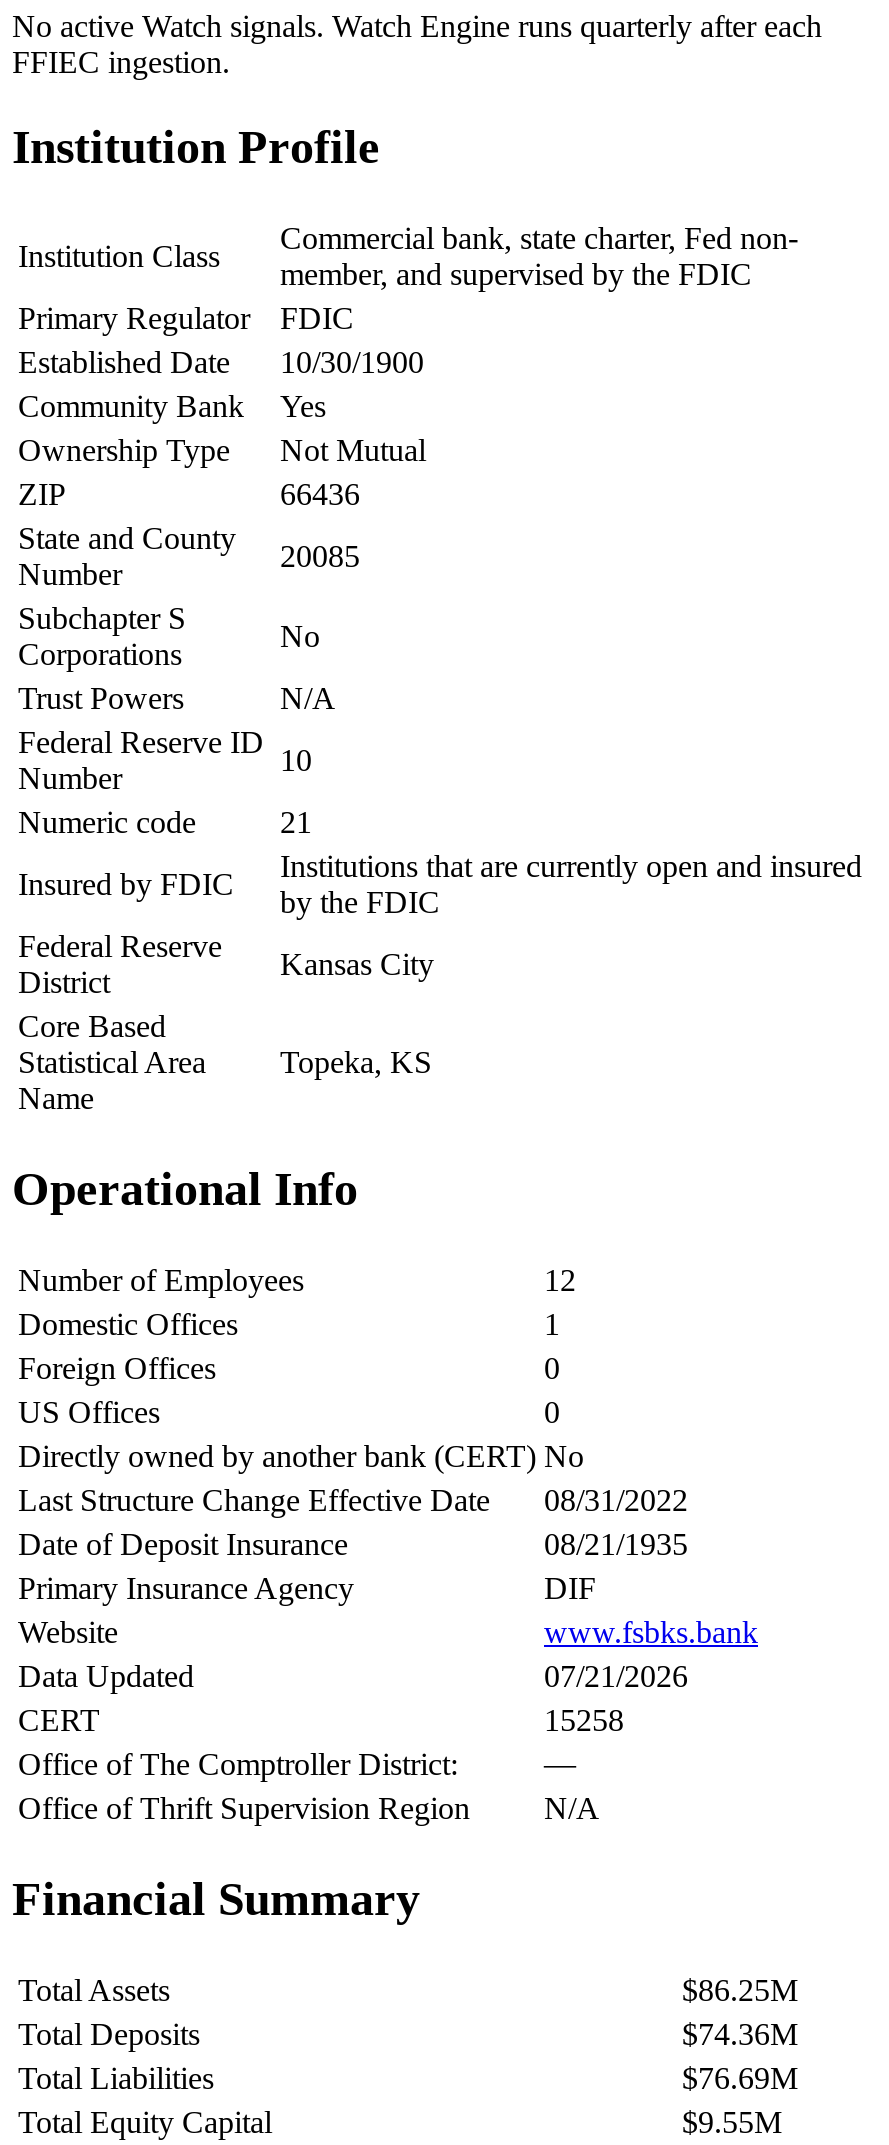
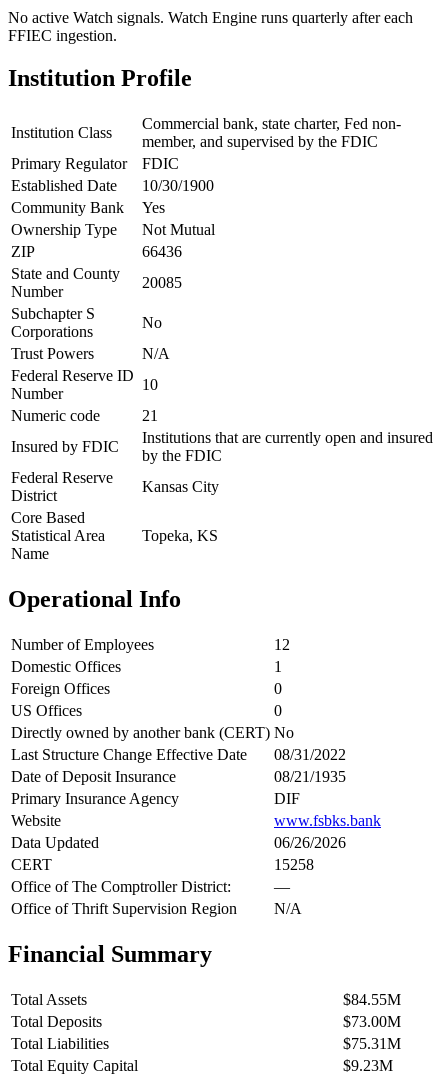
- 07/21/2026
+ 06/26/2026

- $86.25M
+ $84.55M

- $74.36M
+ $73.00M

- $76.69M
+ $75.31M

- $9.55M
+ $9.23M
